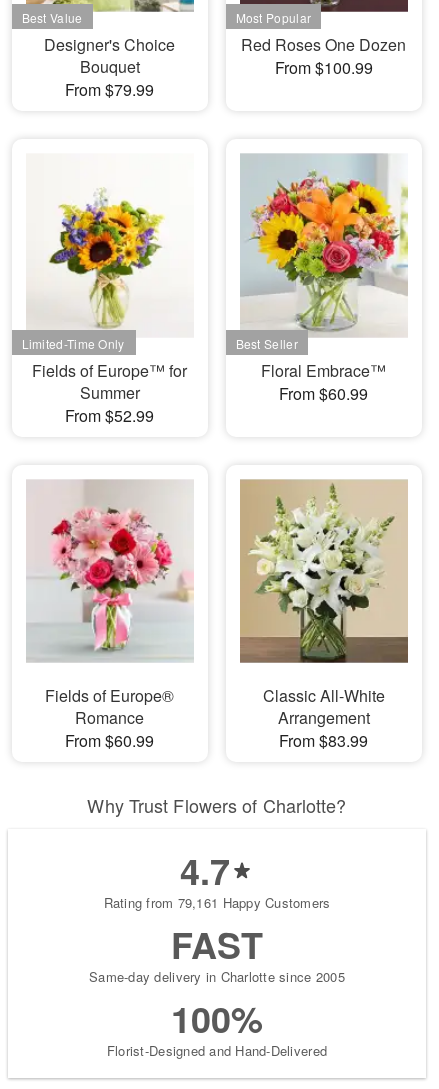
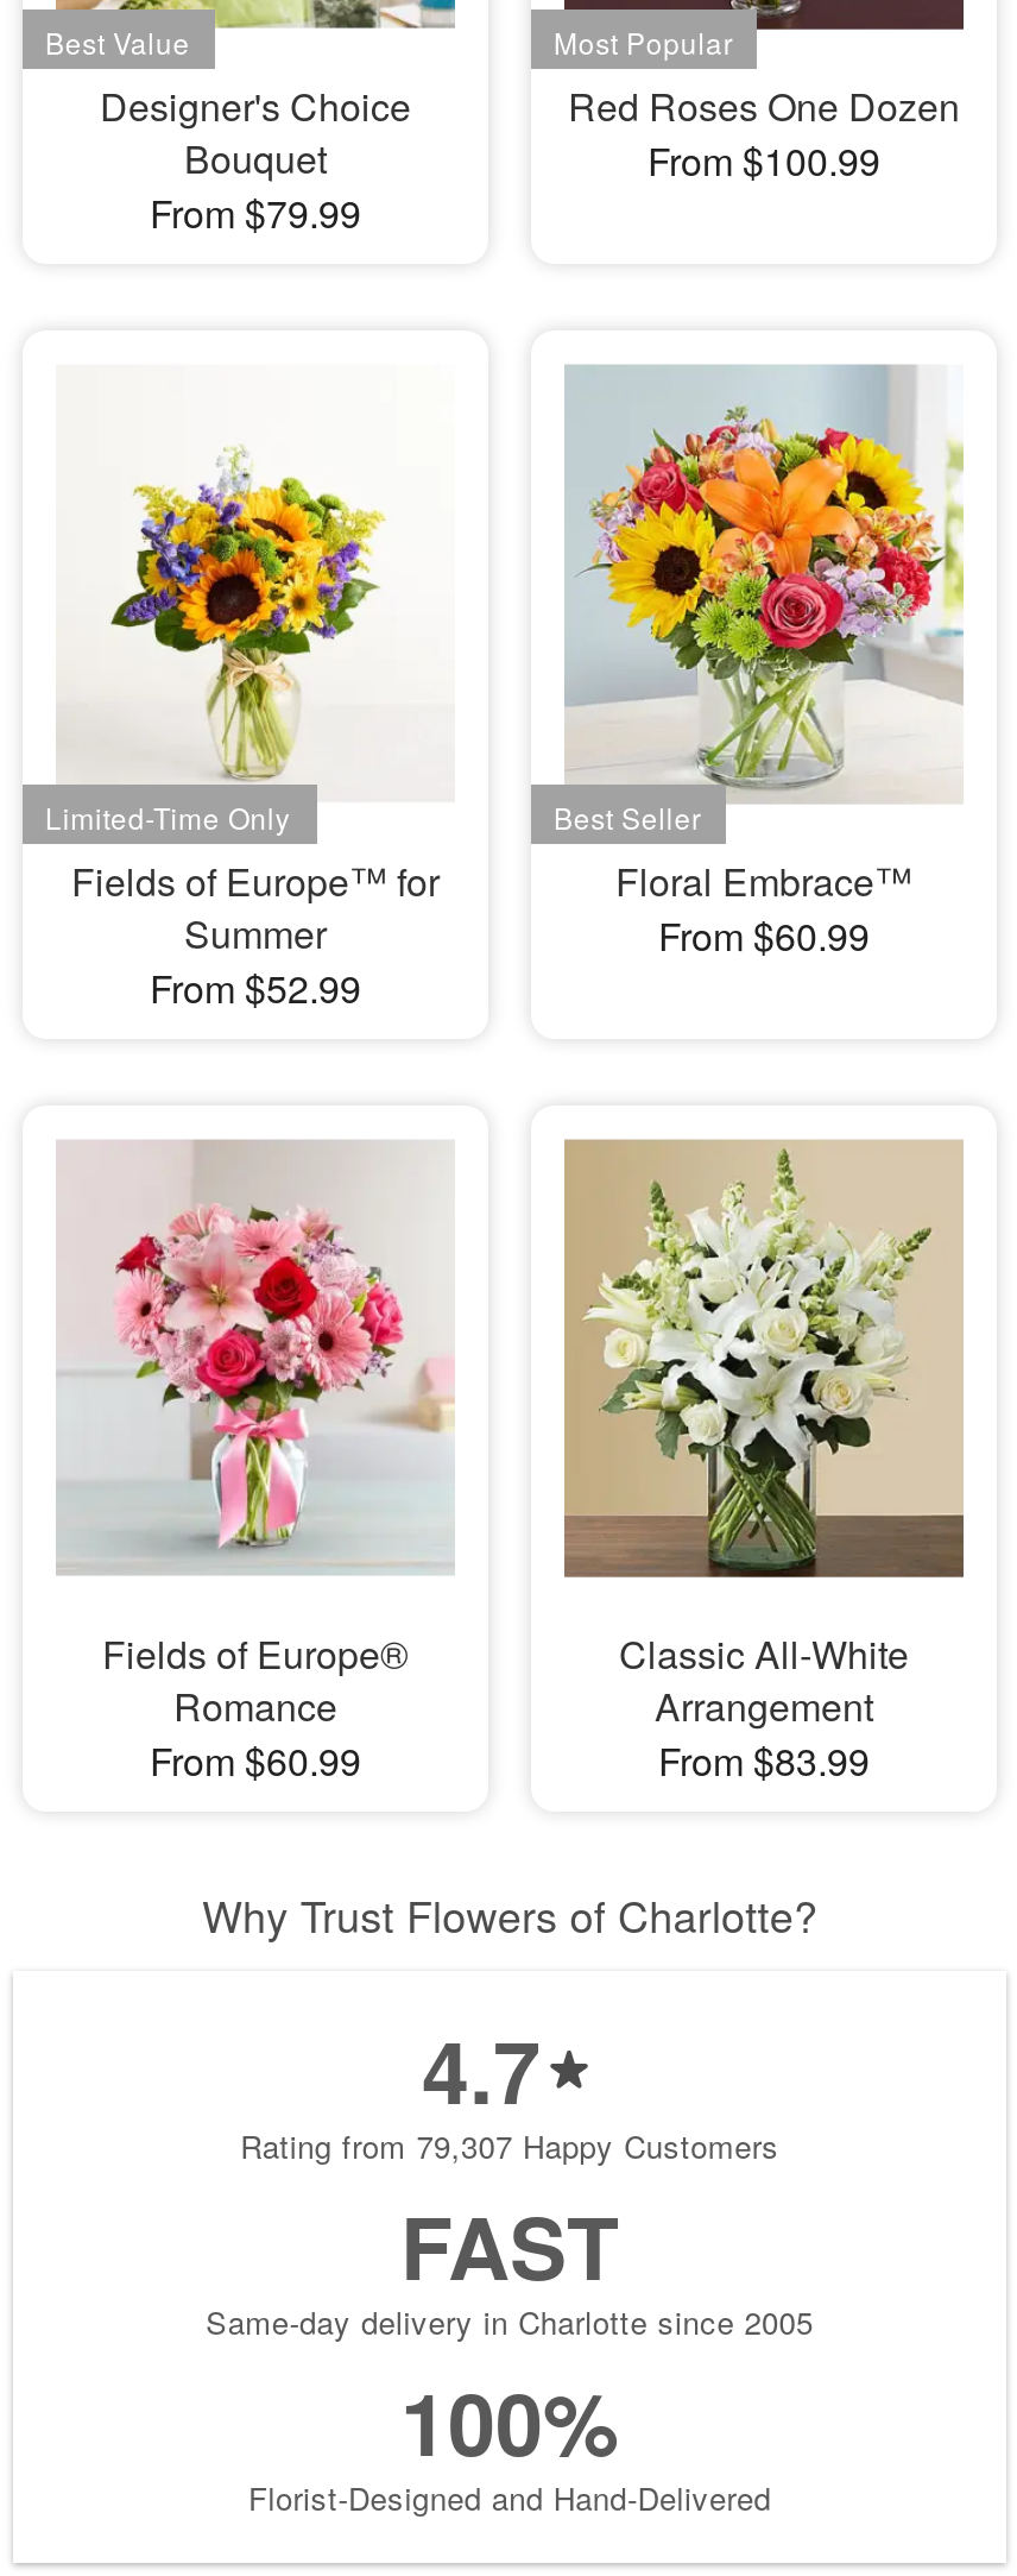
- Rating from 79,161 Happy Customers
+ Rating from 79,307 Happy Customers
